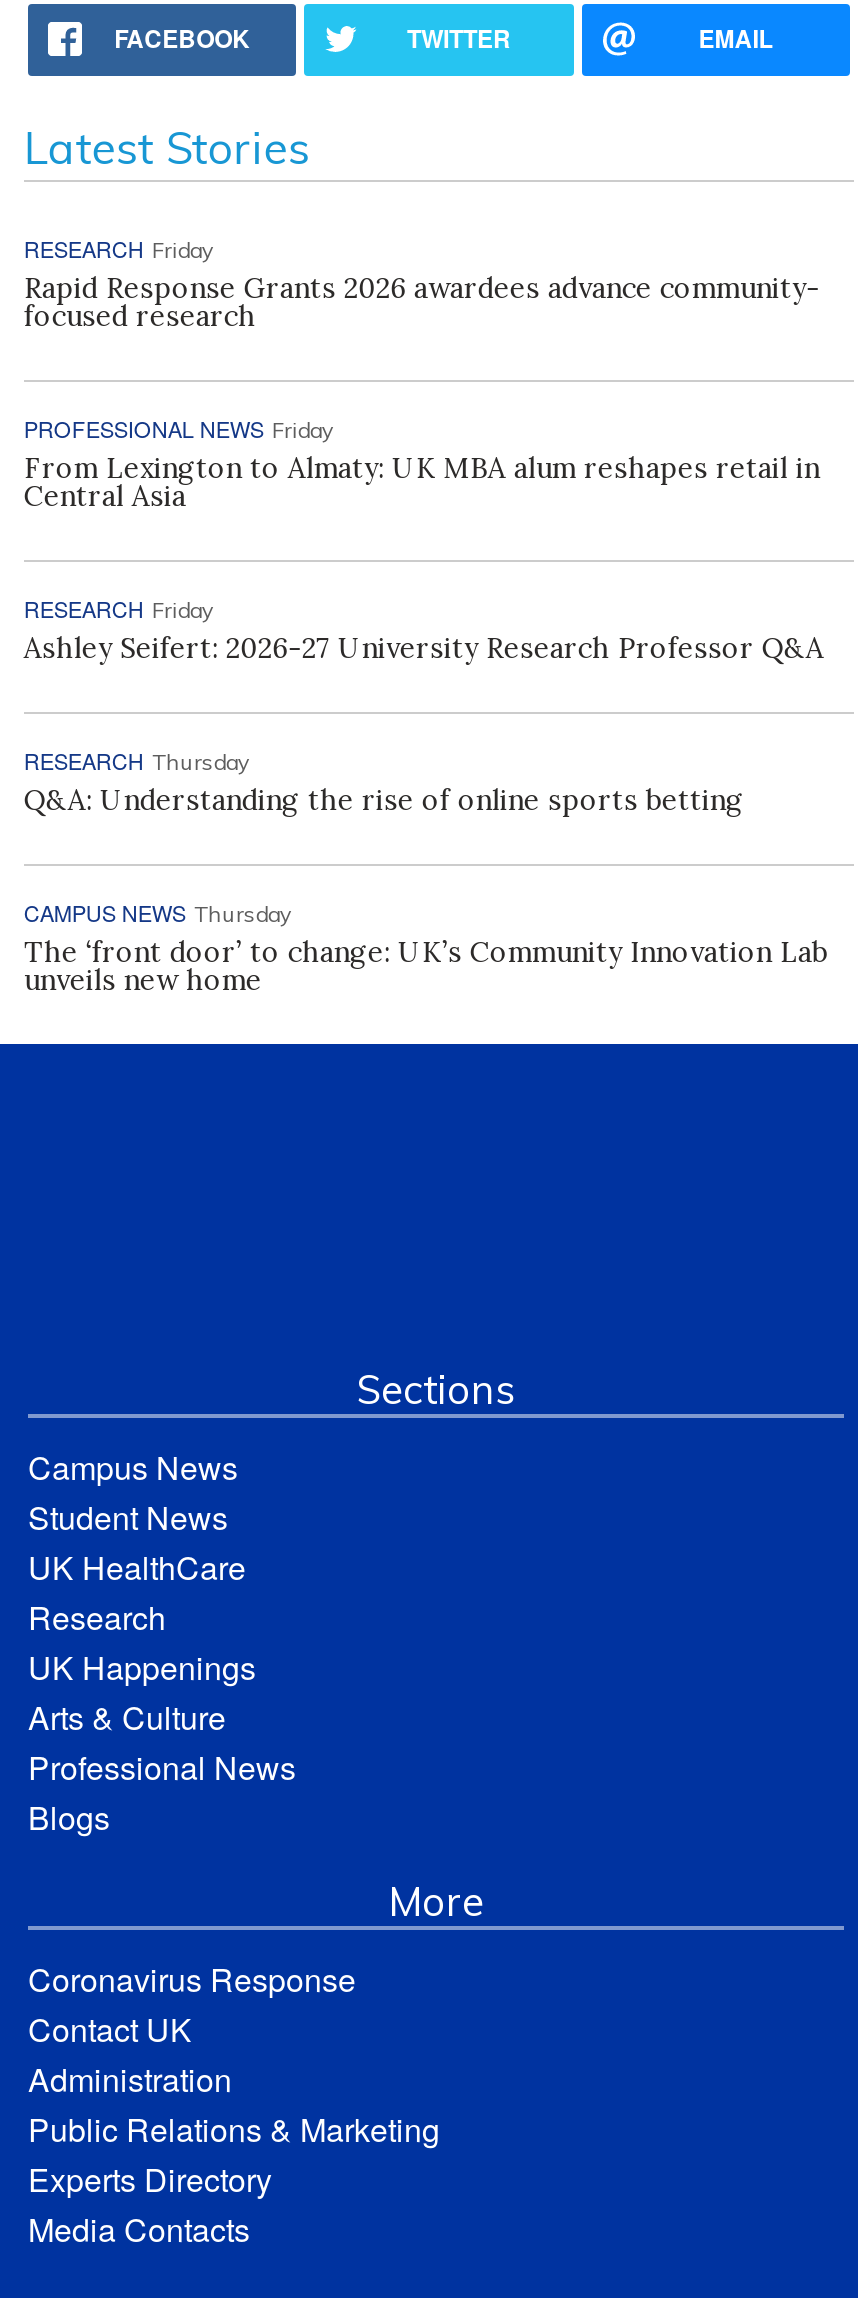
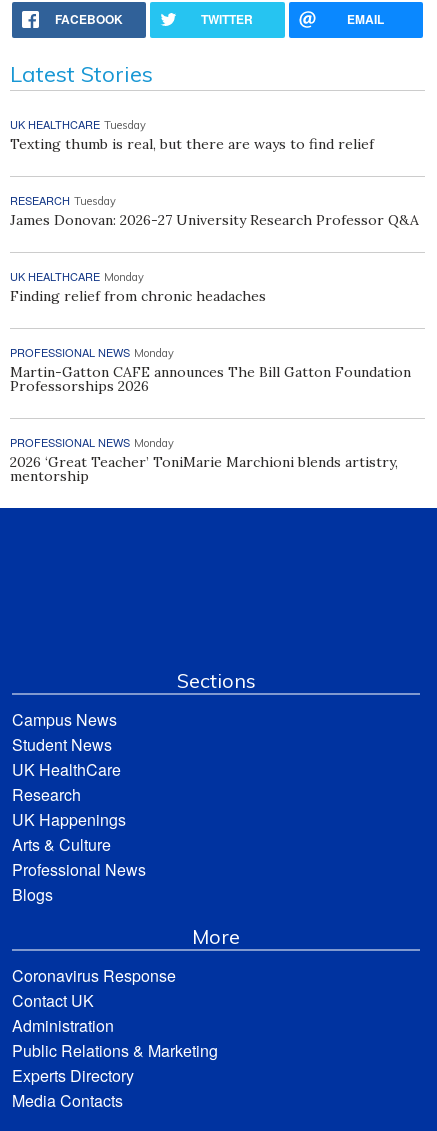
- RESEARCH Friday
- Rapid Response Grants 2026 awardees advance community-
- focused research
+ UK HEALTHCARE Tuesday
+ Texting thumb is real, but there are ways to find relief

- PROFESSIONAL NEWS Friday
- From Lexington to Almaty: UK MBA alum reshapes retail in
- Central Asia
+ RESEARCH Tuesday
+ James Donovan: 2026-27 University Research Professor Q&A

- RESEARCH Friday
- Ashley Seifert: 2026-27 University Research Professor Q&A
+ UK HEALTHCARE Monday
+ Finding relief from chronic headaches

- RESEARCH Thursday
- Q&A: Understanding the rise of online sports betting
+ PROFESSIONAL NEWS Monday
+ Martin-Gatton CAFE announces The Bill Gatton Foundation
+ Professorships 2026

- CAMPUS NEWS Thursday
- The ‘front door’ to change: UK’s Community Innovation Lab
- unveils new home
+ PROFESSIONAL NEWS Monday
+ 2026 ‘Great Teacher’ ToniMarie Marchioni blends artistry,
+ mentorship
